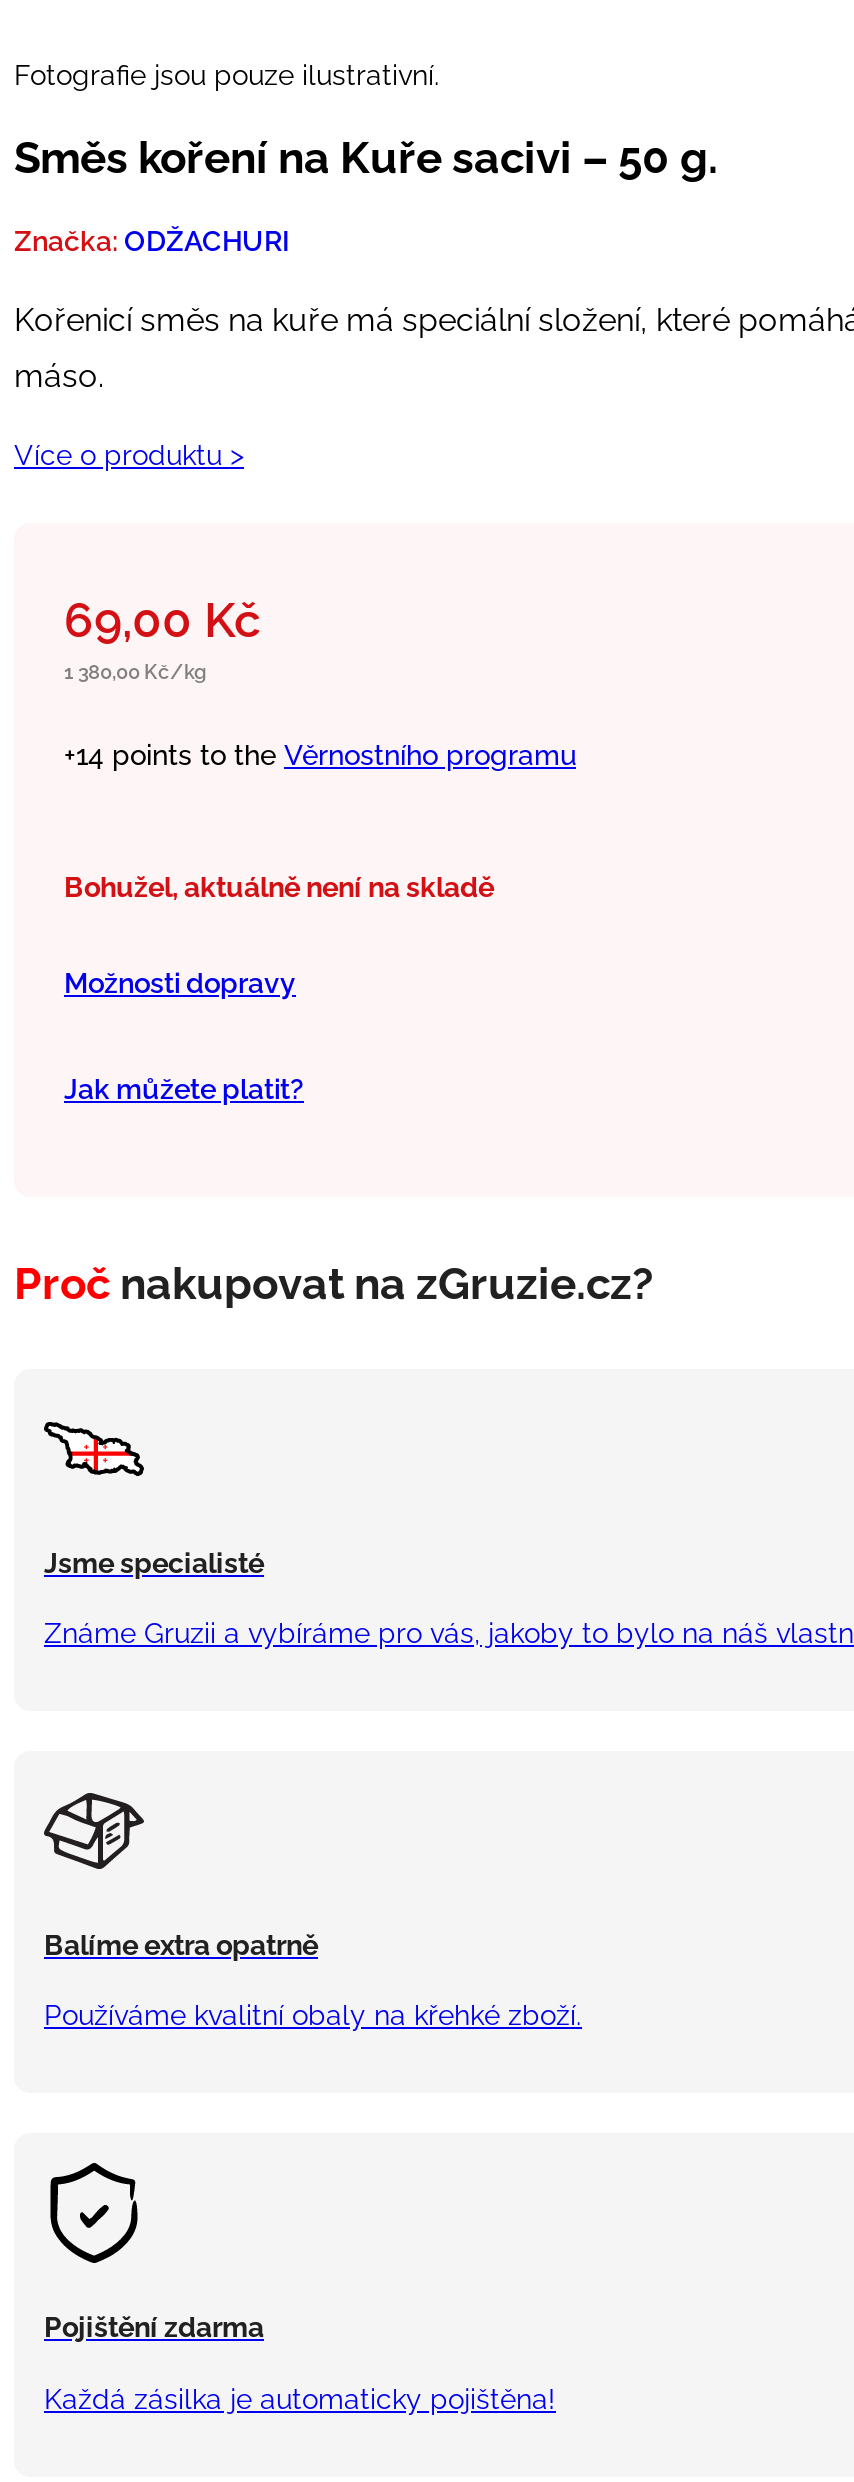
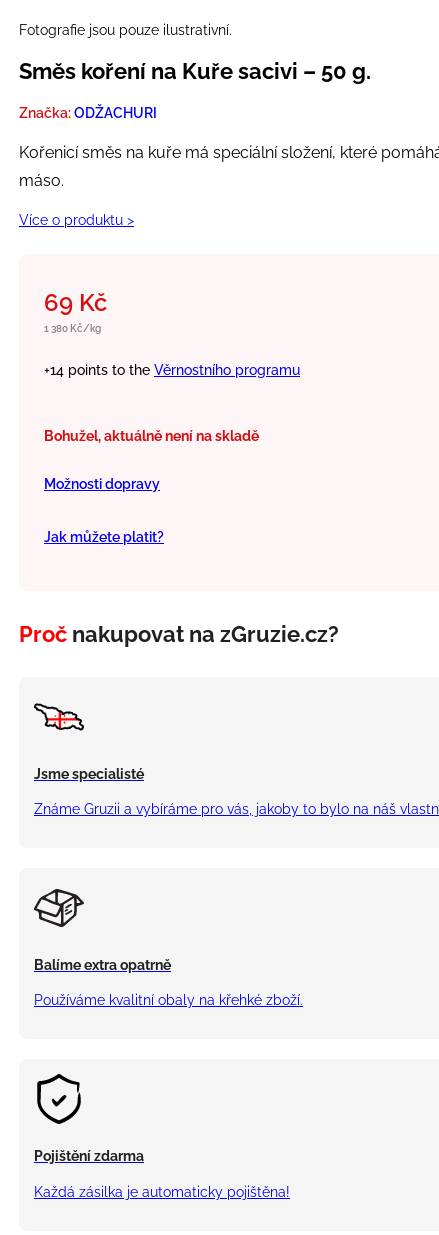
- 69,00 Kč
+ 69 Kč

- 1 380,00 Kč/kg
+ 1 380 Kč/kg
